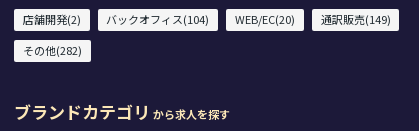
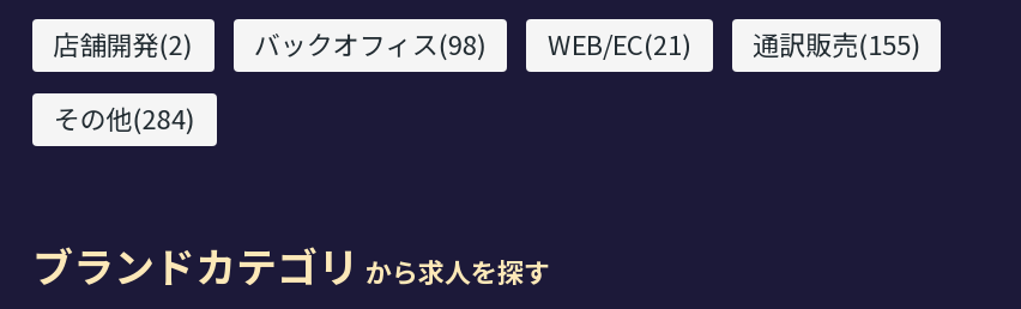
- バックオフィス(104)
- WEB/EC(20)
- 通訳販売(149)
+ バックオフィス(98)
+ WEB/EC(21)
+ 通訳販売(155)

- その他(282)
+ その他(284)
